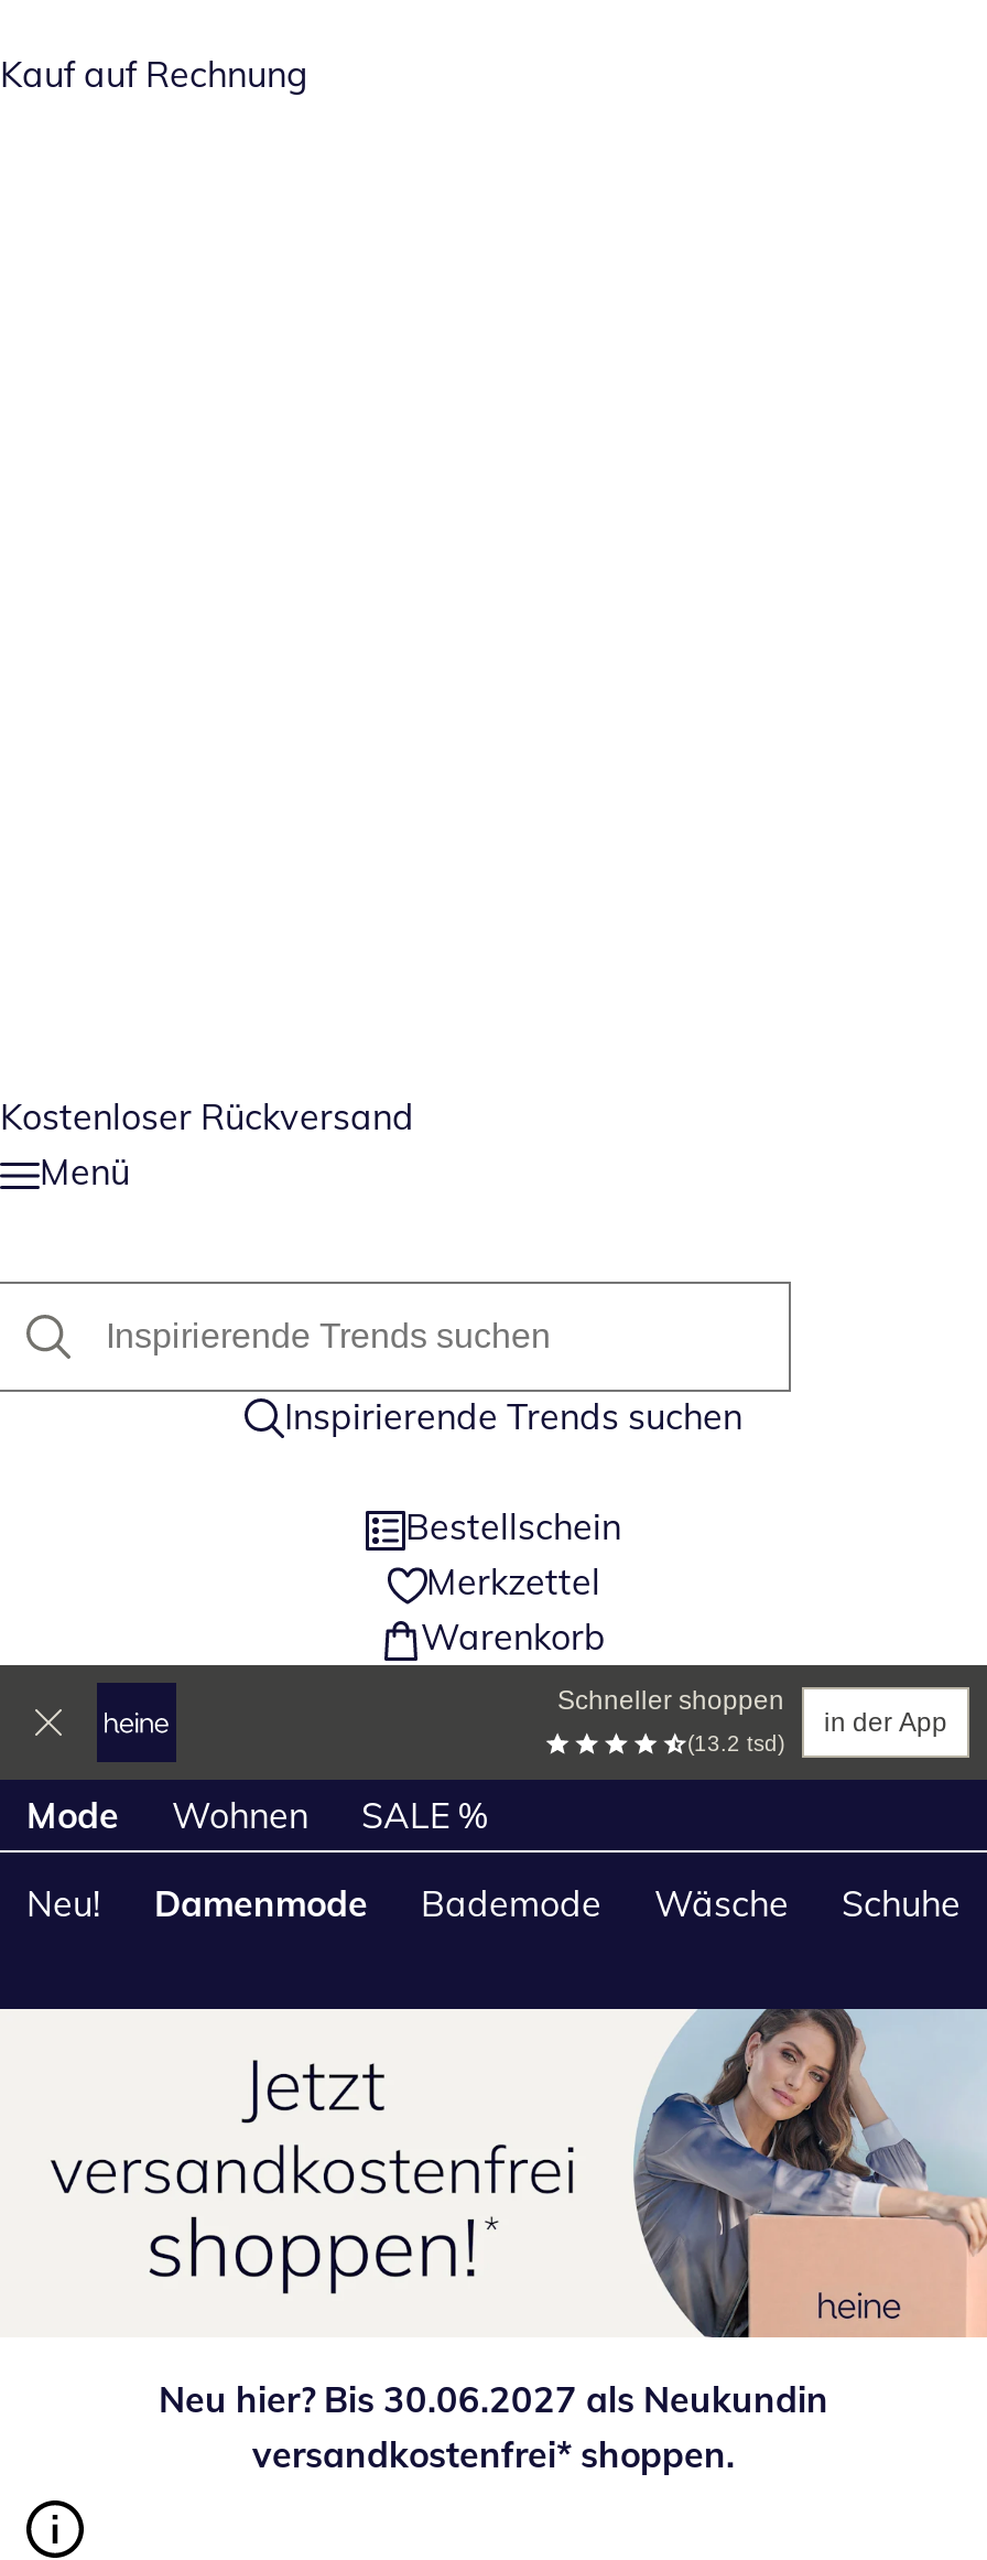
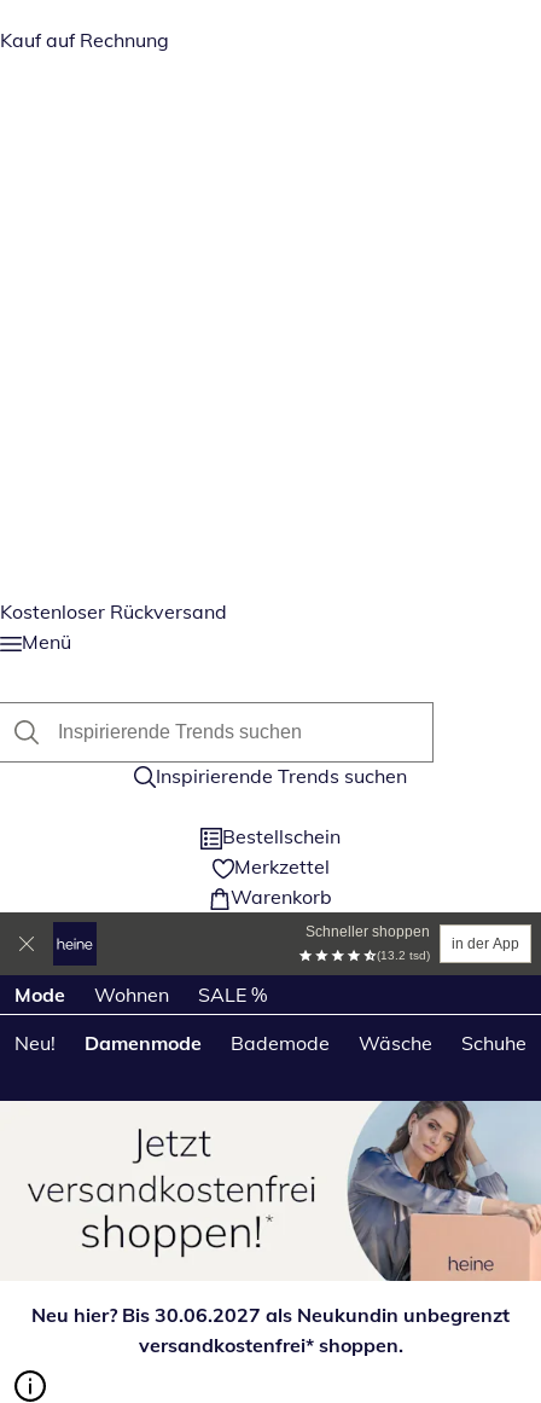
- Neu hier? Bis 30.06.2027 als Neukundin
+ Neu hier? Bis 30.06.2027 als Neukundin unbegrenzt
